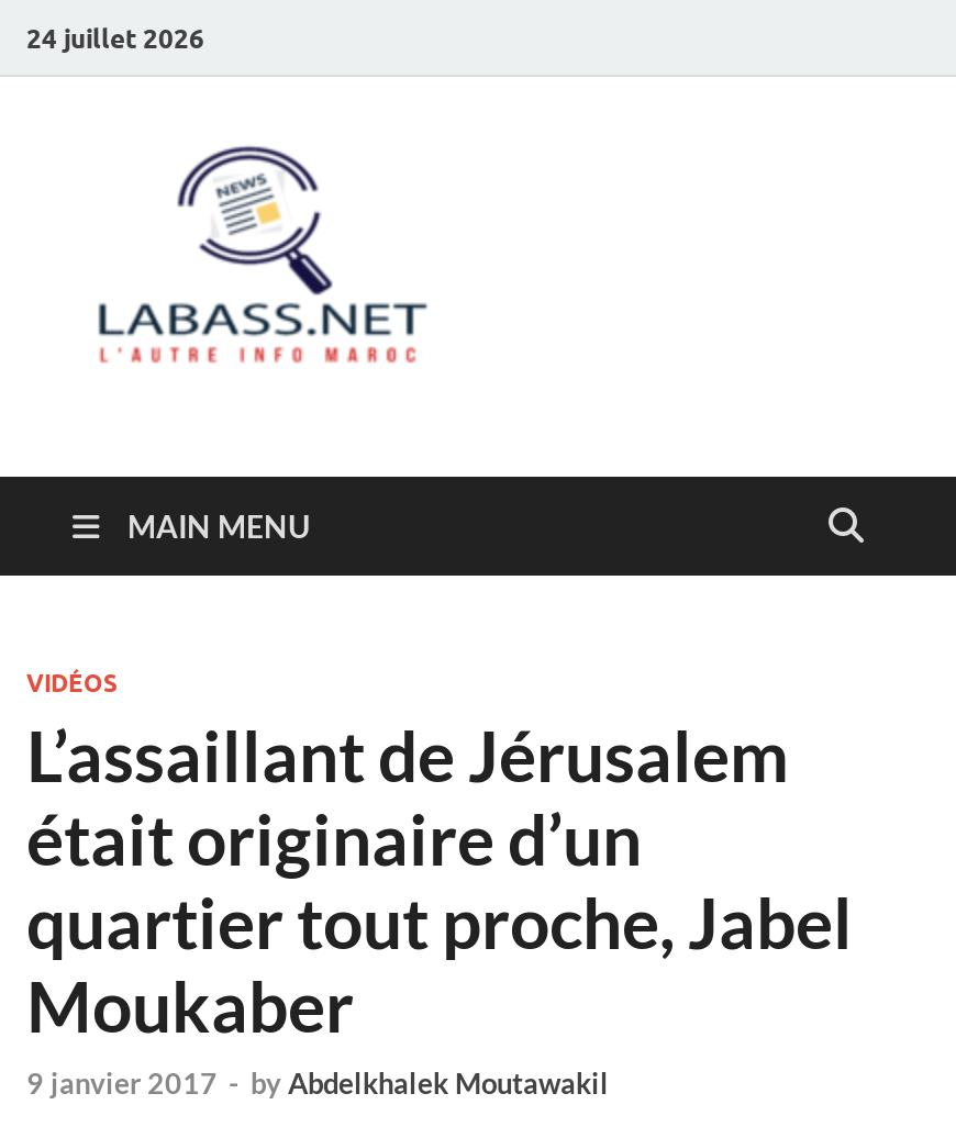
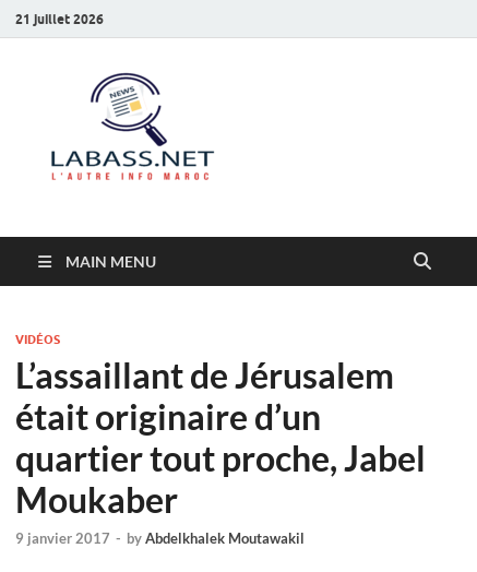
- 24 juillet 2026
+ 21 juillet 2026
